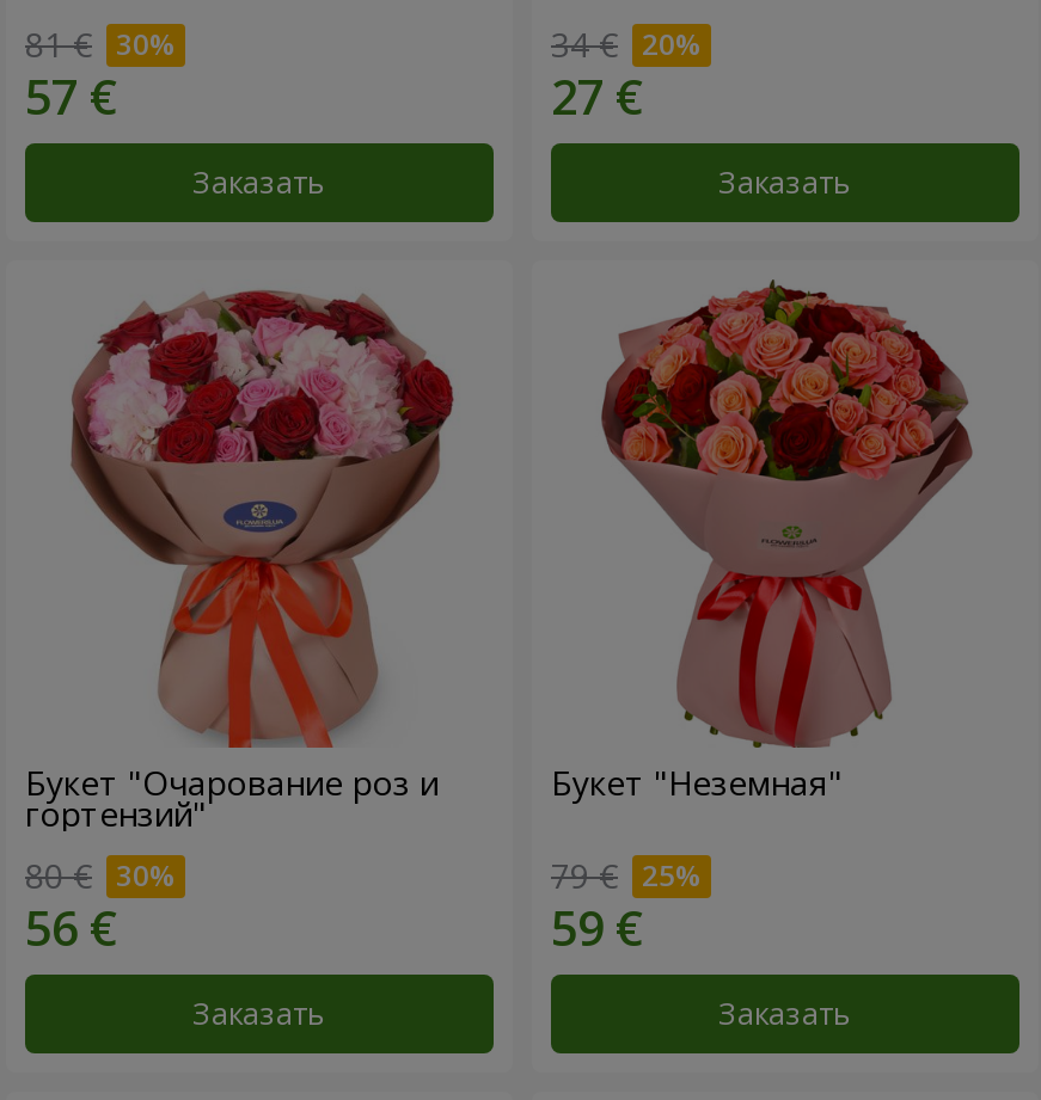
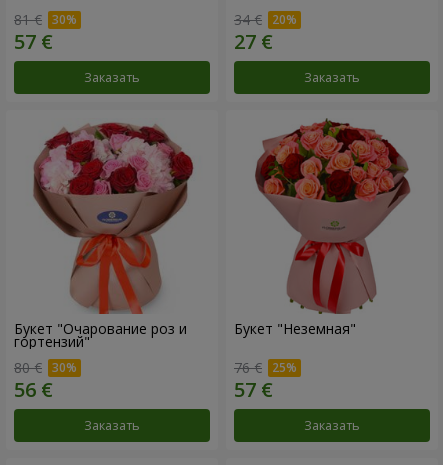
- 79 €
+ 76 €
